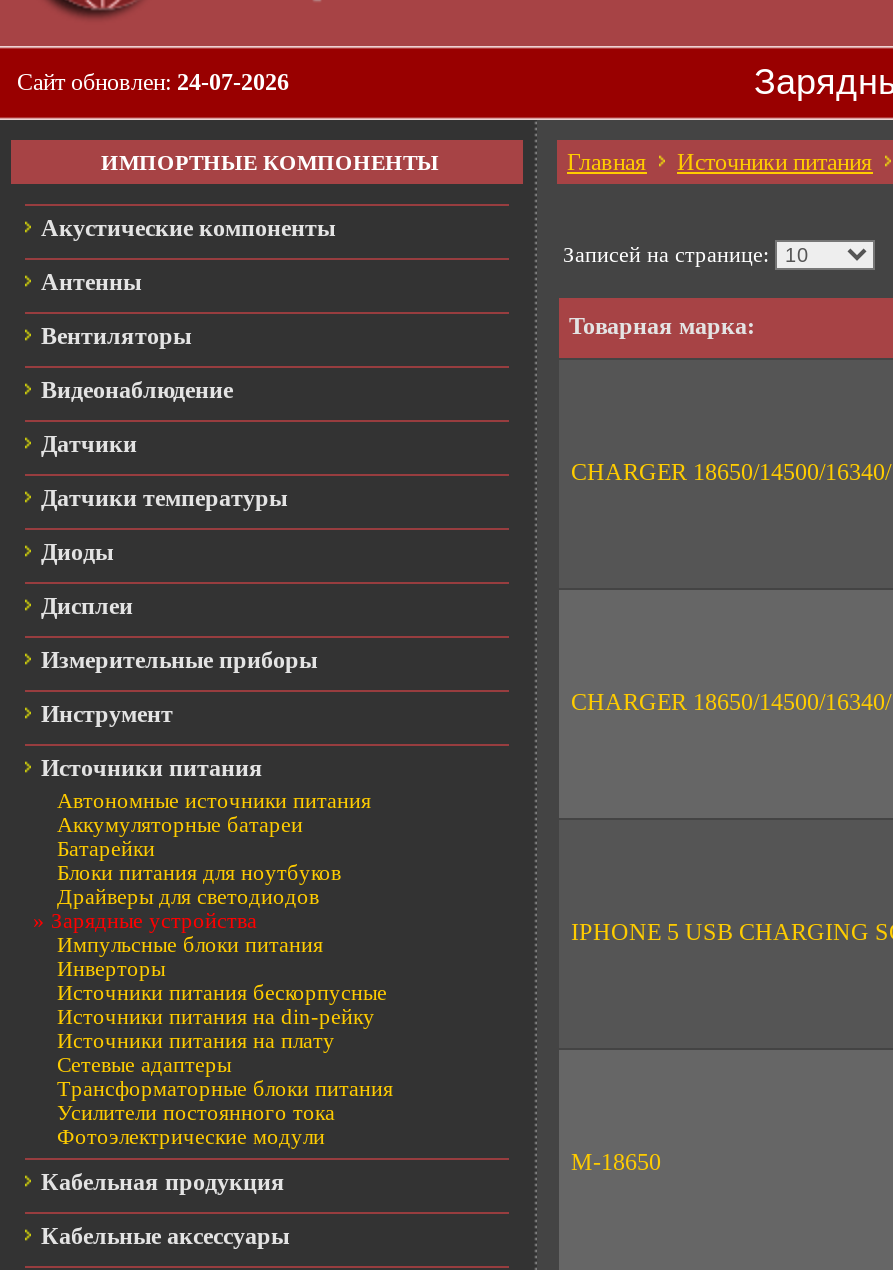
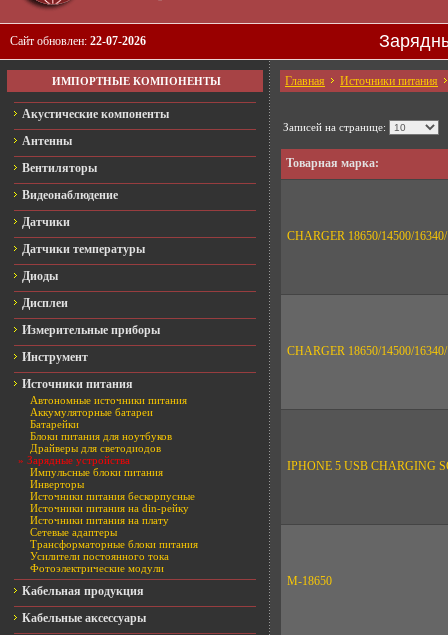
- Сайт обновлен: 24-07-2026
+ Сайт обновлен: 22-07-2026
